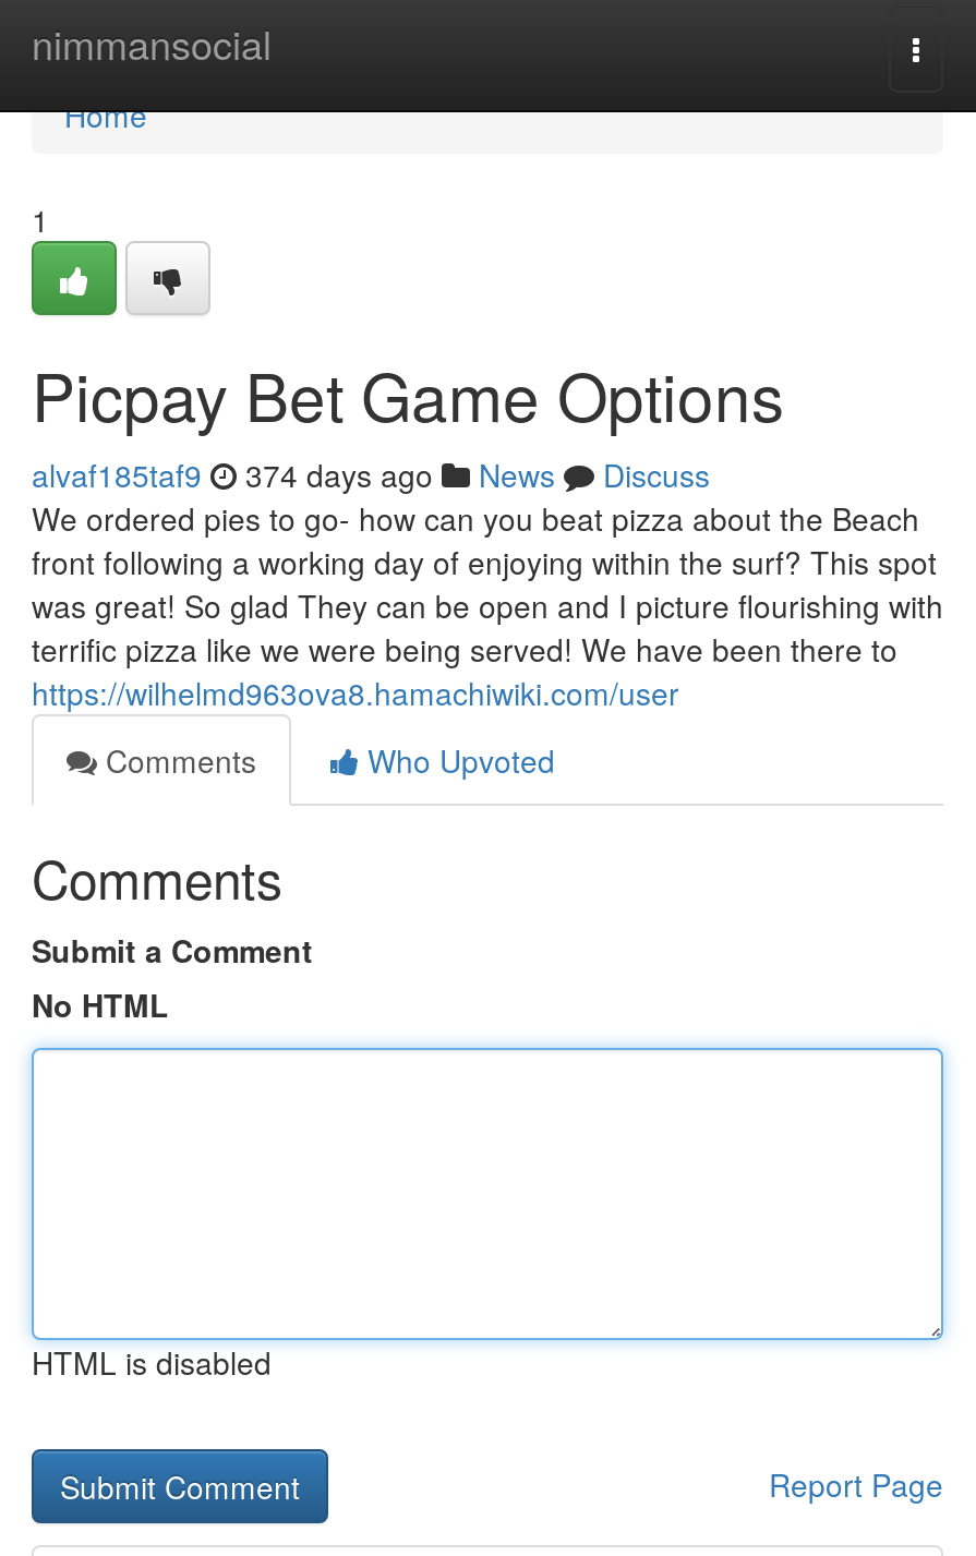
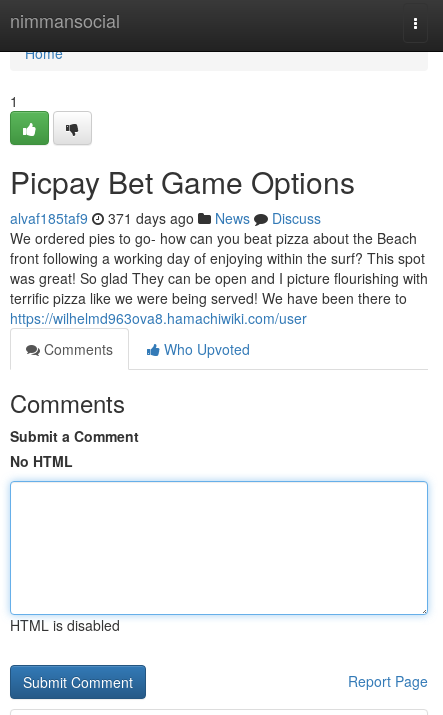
- alvaf185taf9 374 days ago News Discuss
+ alvaf185taf9 371 days ago News Discuss
